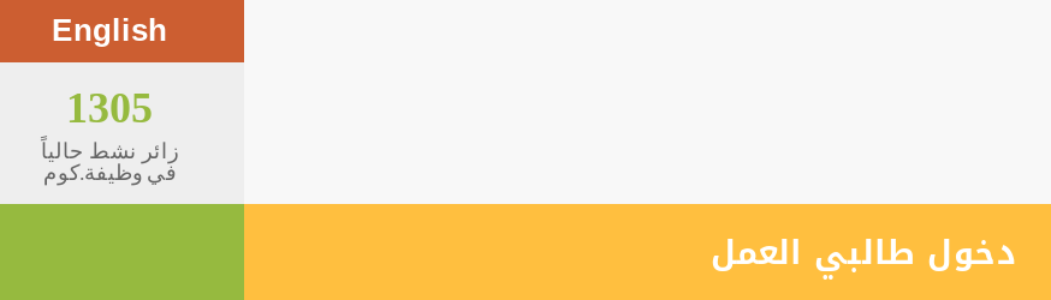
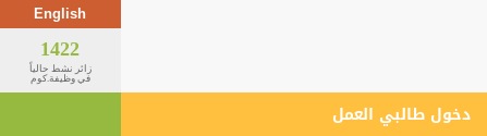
- 1305
+ 1422
